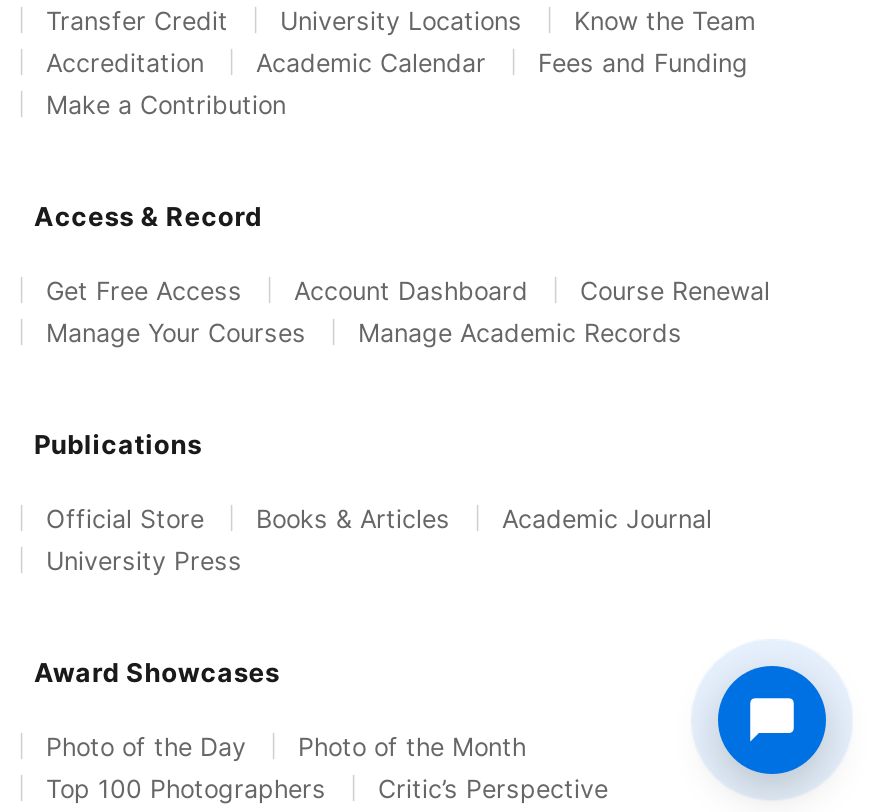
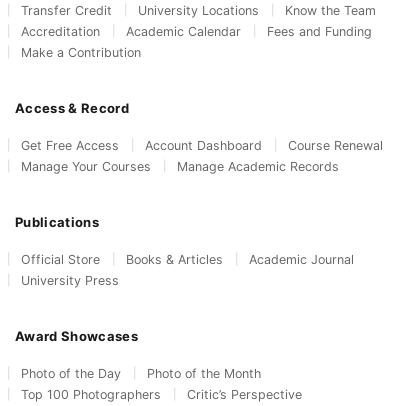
- [image]
